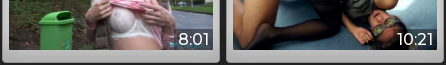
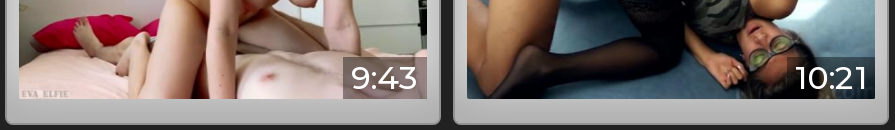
- 8:01
+ 9:43
